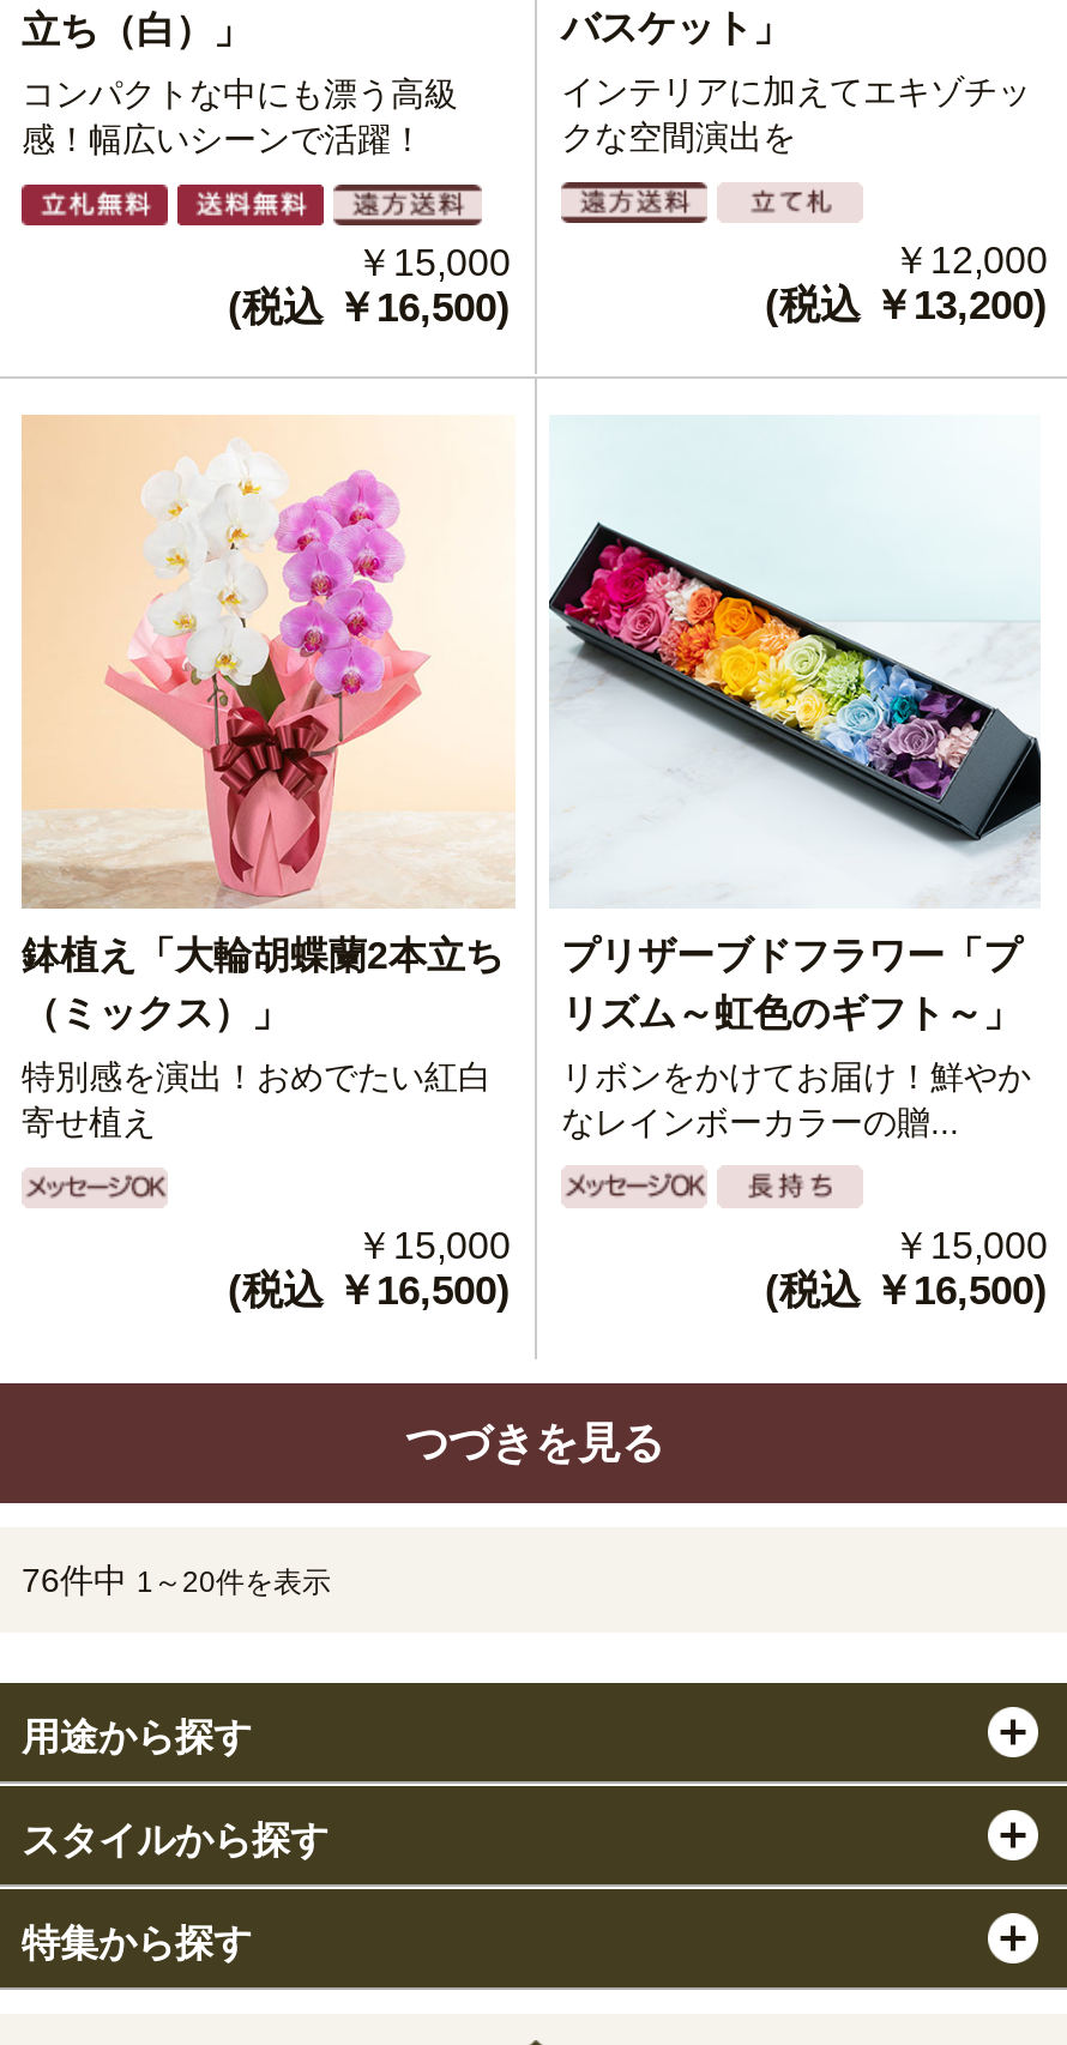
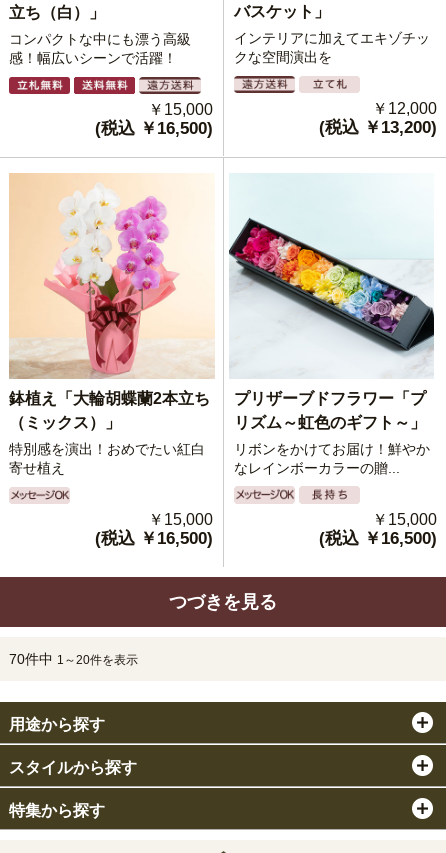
- 76件中1～20件を表示
+ 70件中1～20件を表示
